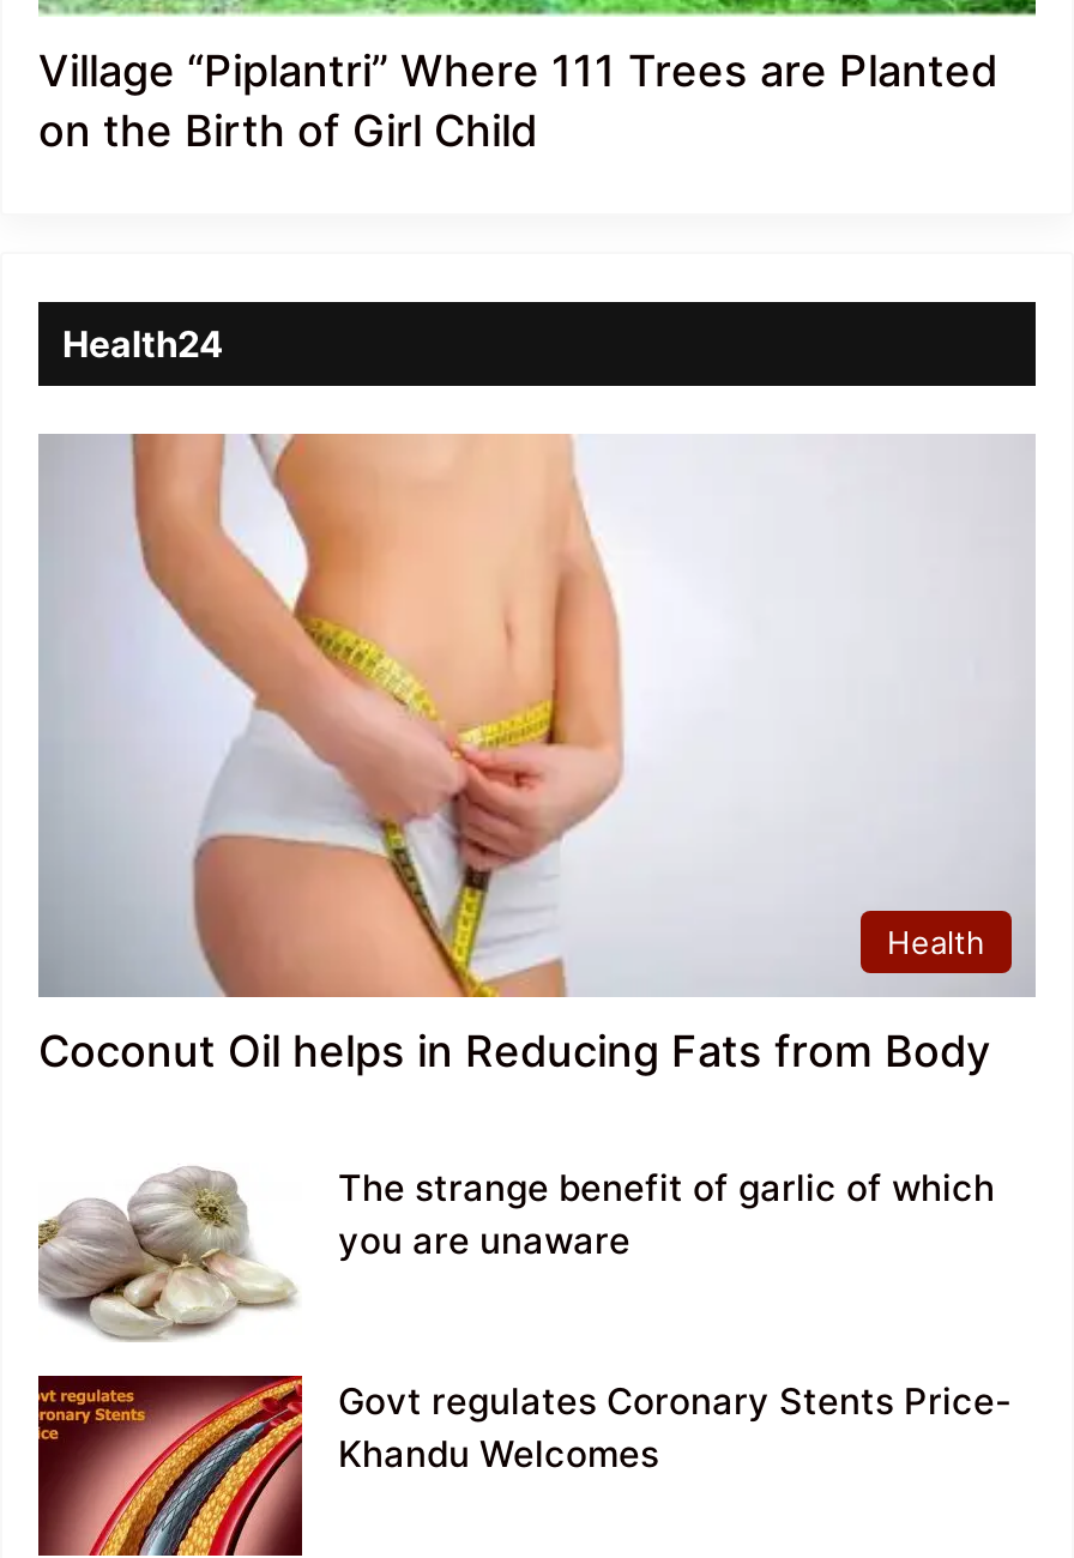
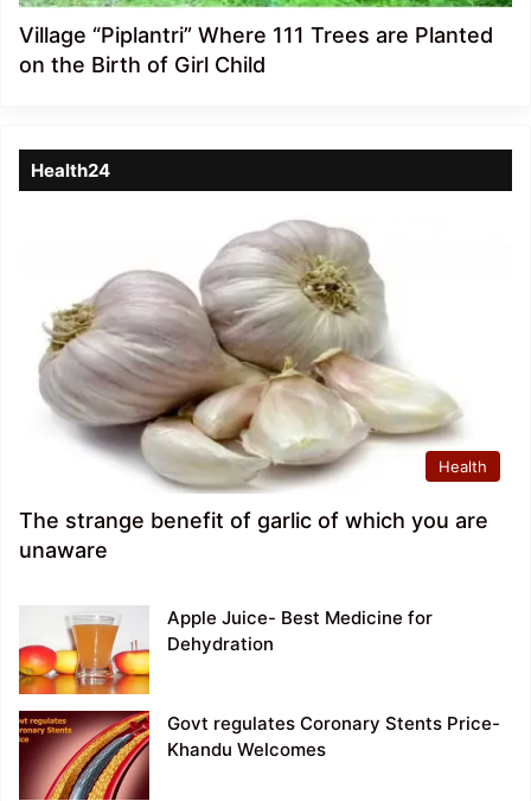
- [image]
- Coconut Oil helps in Reducing Fats from Body
+ [image]
+ The strange benefit of garlic of which you are
+ unaware

- [image]
- The strange benefit of garlic of which
- you are unaware
+ [image]
+ Apple Juice- Best Medicine for
+ Dehydration
